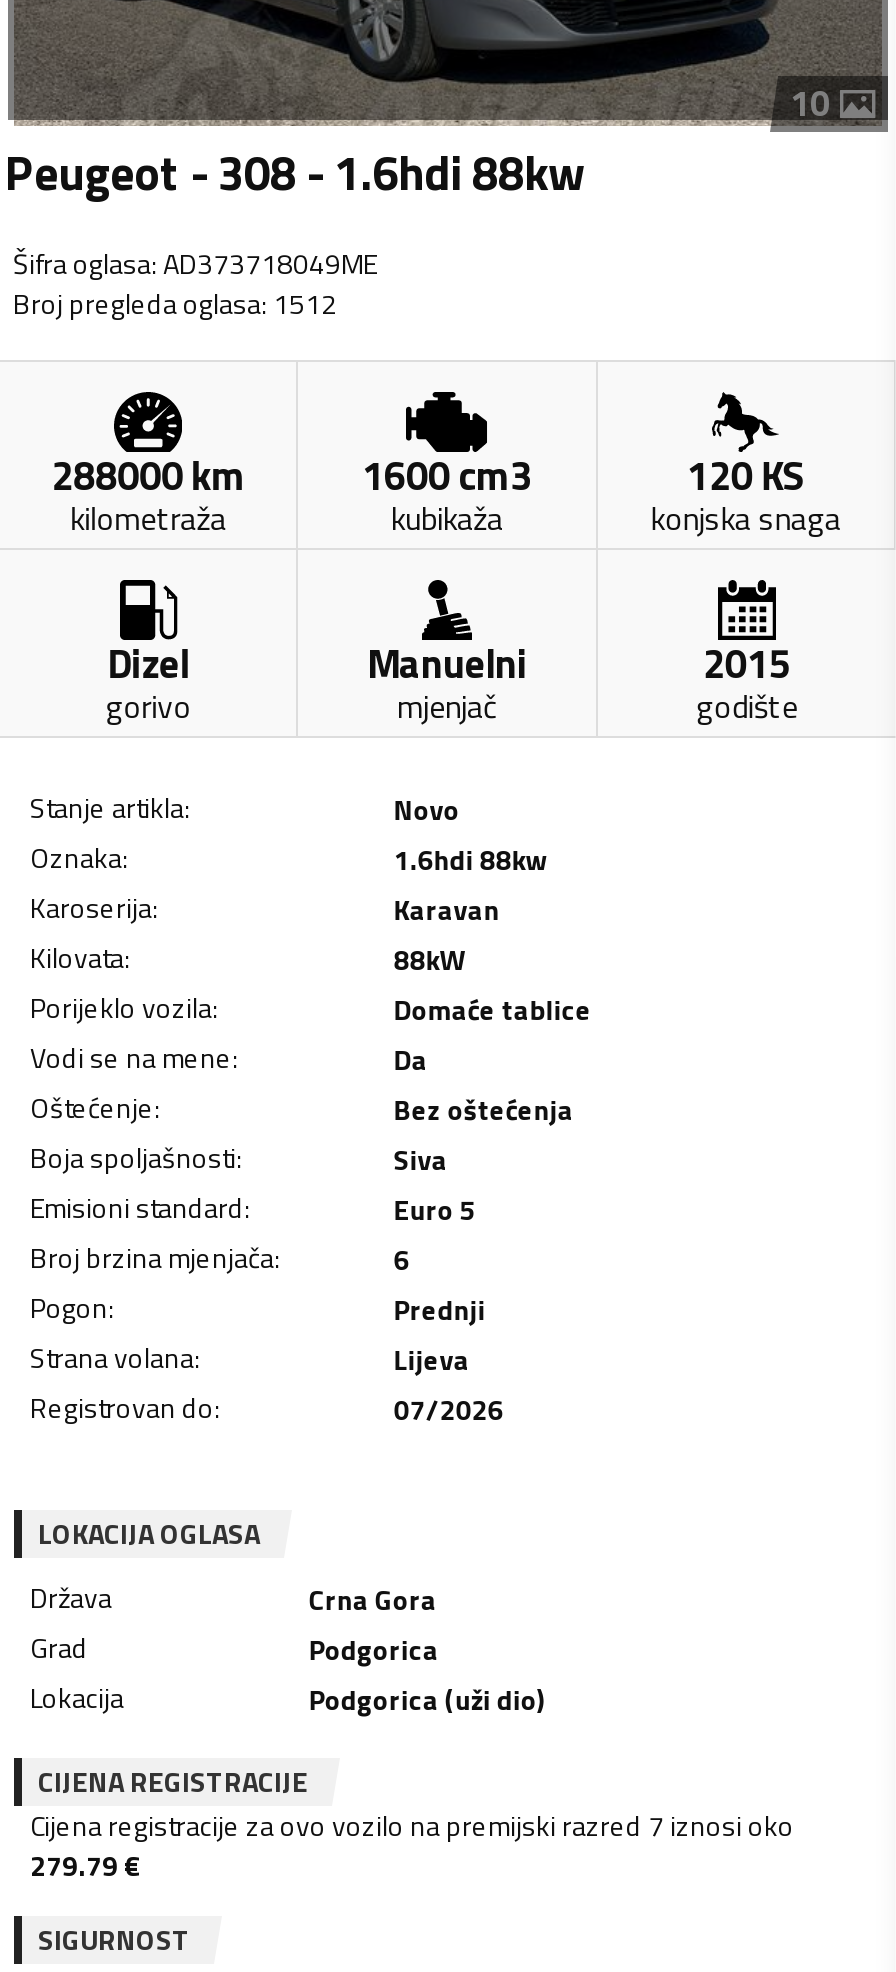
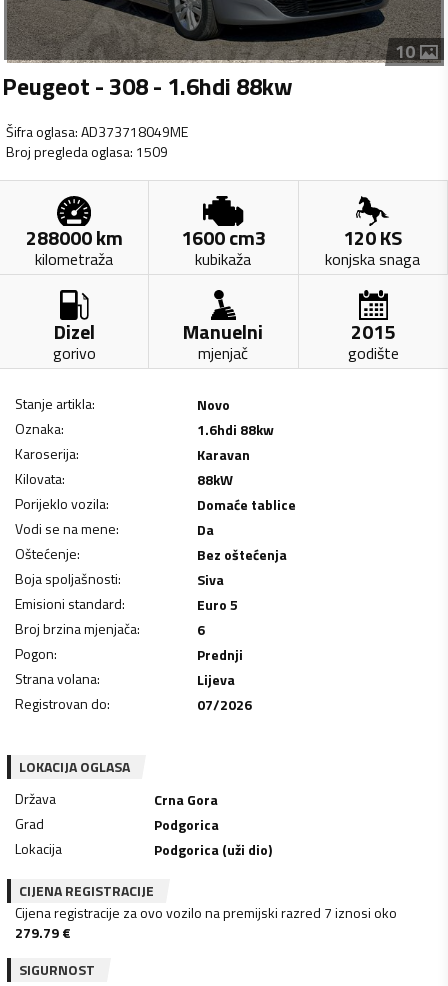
- Broj pregleda oglasa: 1512
+ Broj pregleda oglasa: 1509
